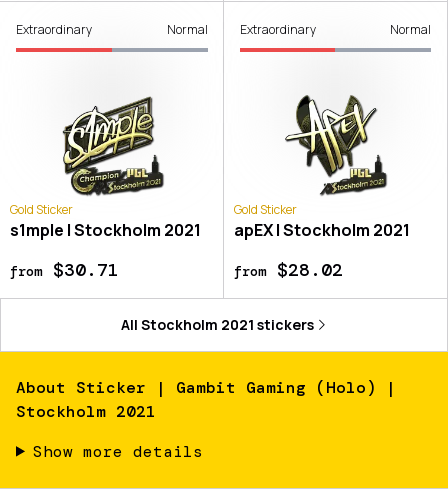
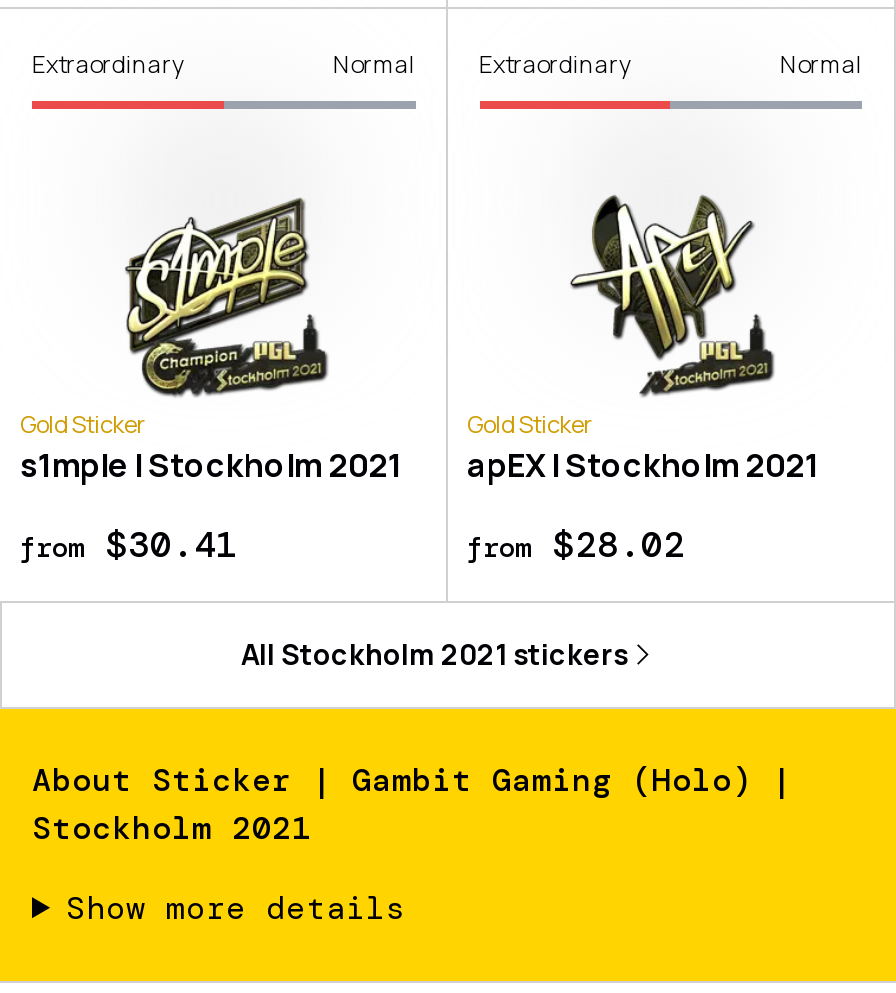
- from $30.71
+ from $30.41
